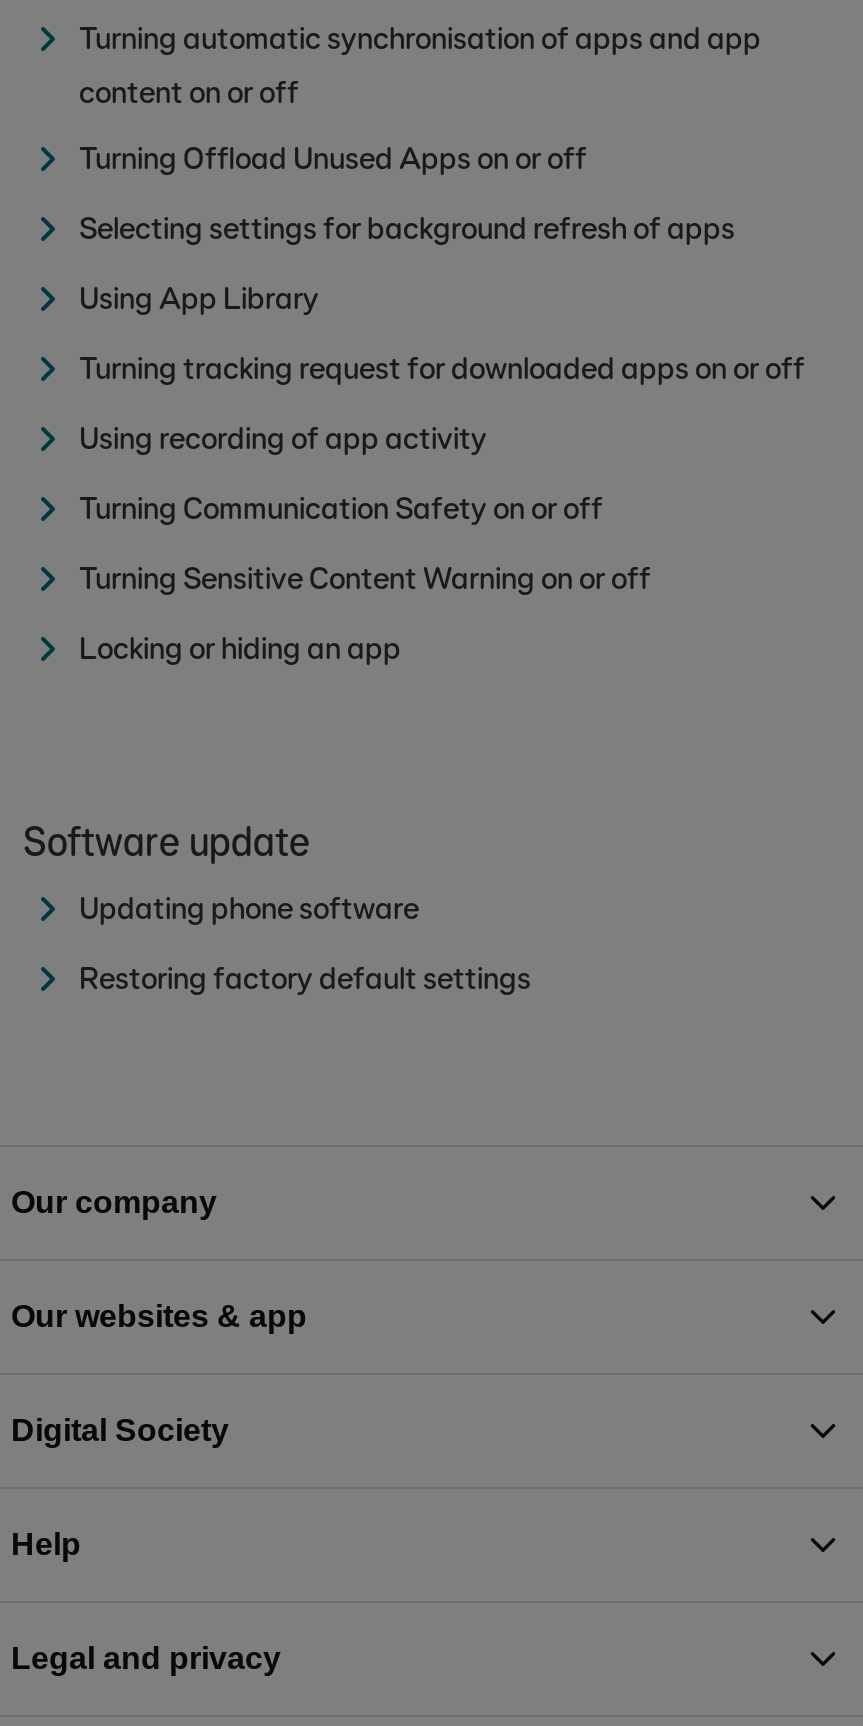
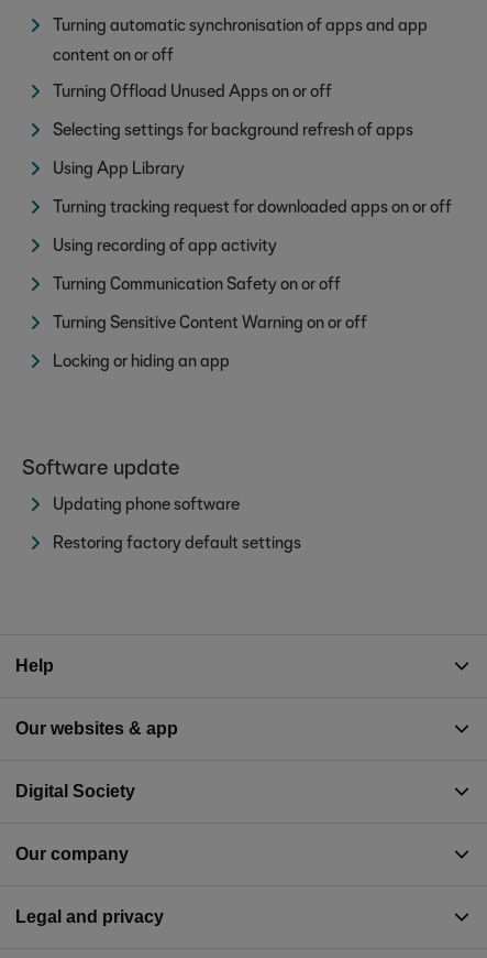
moved down: Our company

moved up: Help
